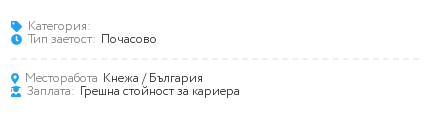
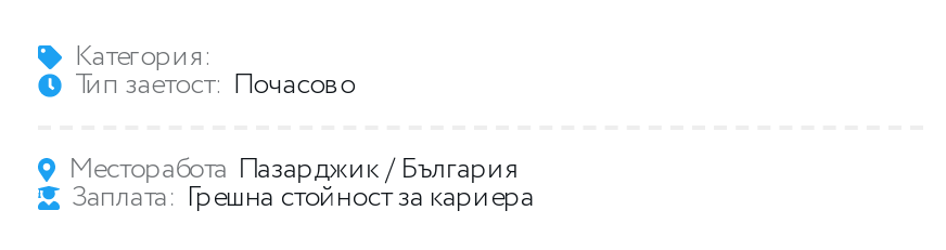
- Месторабота Кнежа/ България
+ Месторабота Пазарджик/ България
